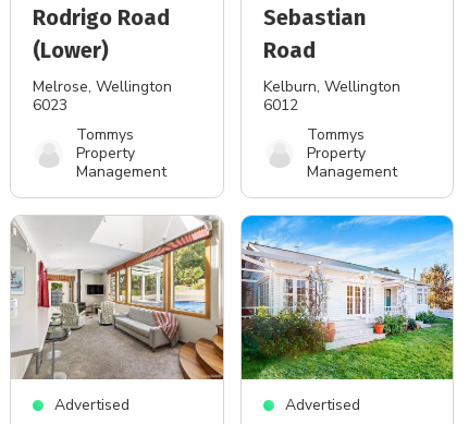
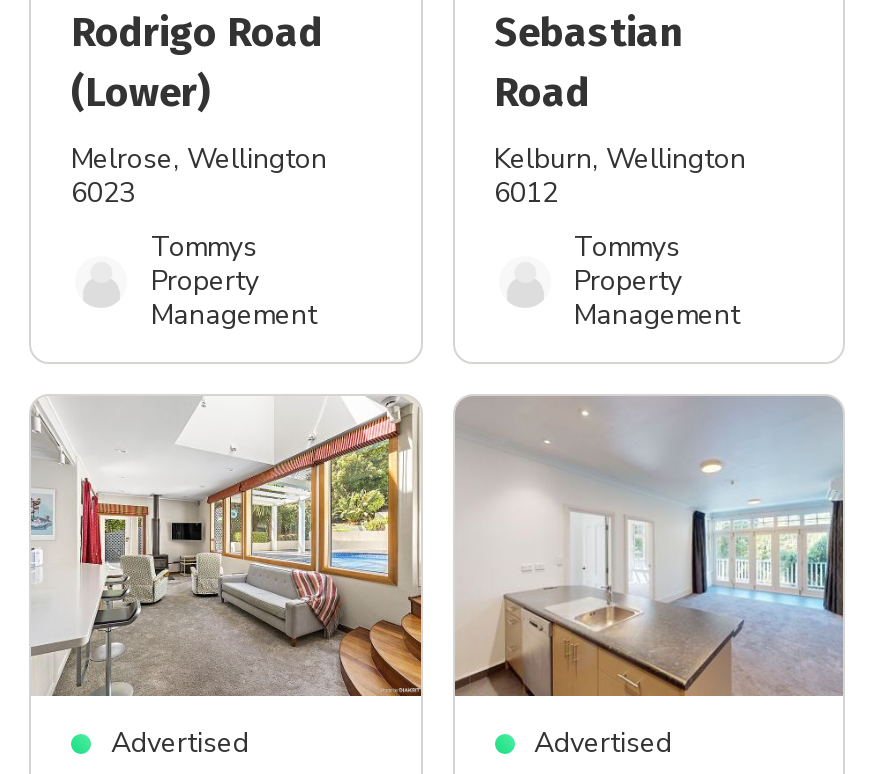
- [image]
+ [image]
